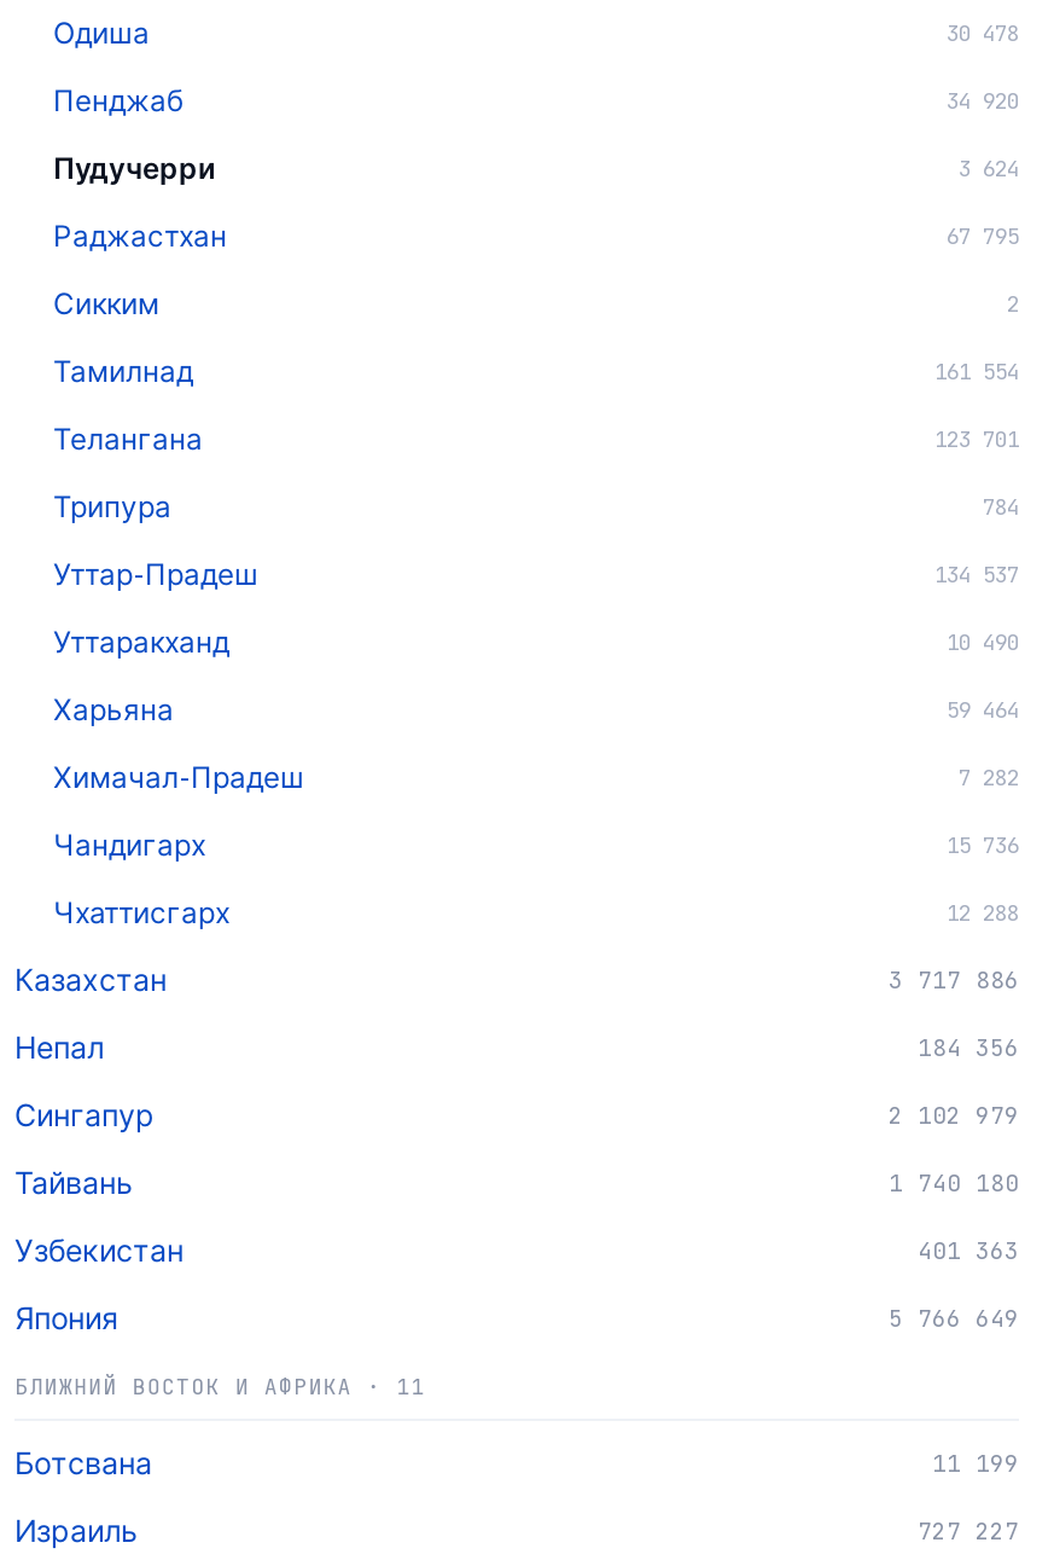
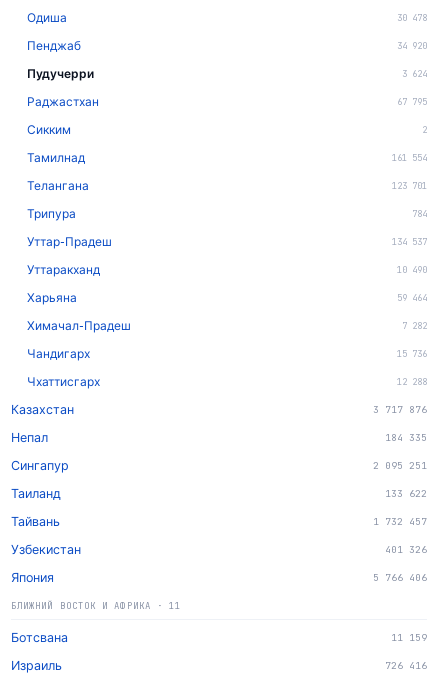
- 3 717 886
+ 3 717 876

- 184 356
+ 184 335

- 2 102 979
+ 2 095 251
+ Таиланд
+ 133 622

- 1 740 180
+ 1 732 457

- 401 363
+ 401 326

- 5 766 649
+ 5 766 406

- 11 199
+ 11 159

- 727 227
+ 726 416
